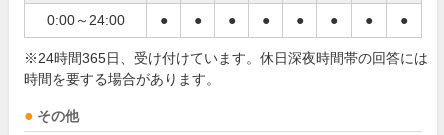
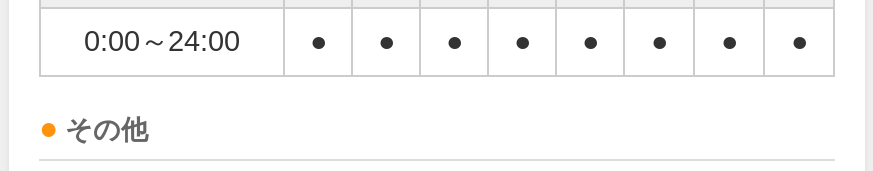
- ※24時間365日、受け付けています。休日深夜時間帯の回答には
- 時間を要する場合があります。
